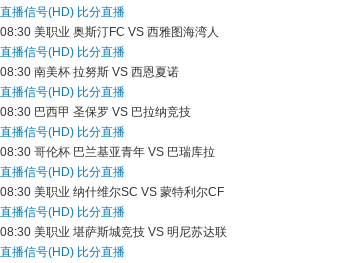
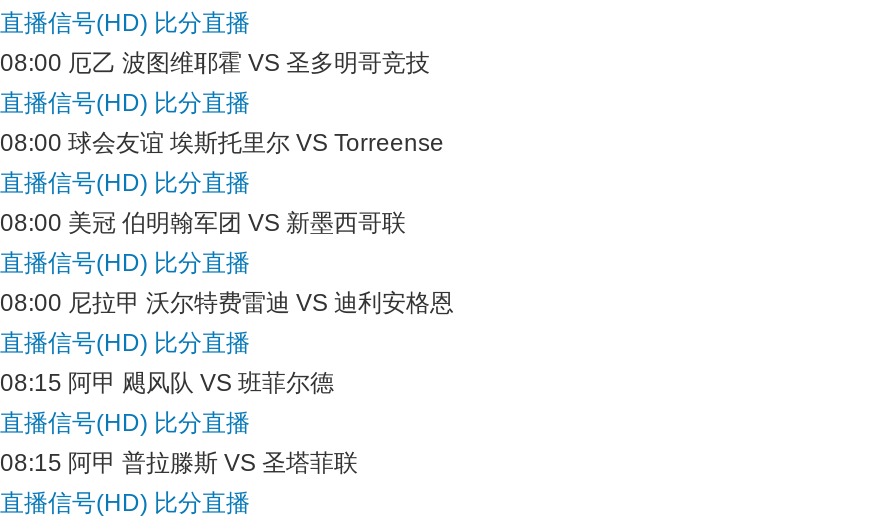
- 08:30 美职业奥斯汀FC VS 西雅图海湾人
+ 08:00 厄乙波图维耶霍 VS 圣多明哥竞技

- 08:30 南美杯拉努斯 VS 西恩夏诺
+ 08:00 球会友谊埃斯托里尔 VS Torreense

- 08:30 巴西甲圣保罗 VS 巴拉纳竞技
+ 08:00 美冠伯明翰军团 VS 新墨西哥联

- 08:30 哥伦杯巴兰基亚青年 VS 巴瑞库拉
+ 08:00 尼拉甲沃尔特费雷迪 VS 迪利安格恩

- 08:30 美职业纳什维尔SC VS 蒙特利尔CF
+ 08:15 阿甲飓风队 VS 班菲尔德

- 08:30 美职业堪萨斯城竞技 VS 明尼苏达联
+ 08:15 阿甲普拉滕斯 VS 圣塔菲联
